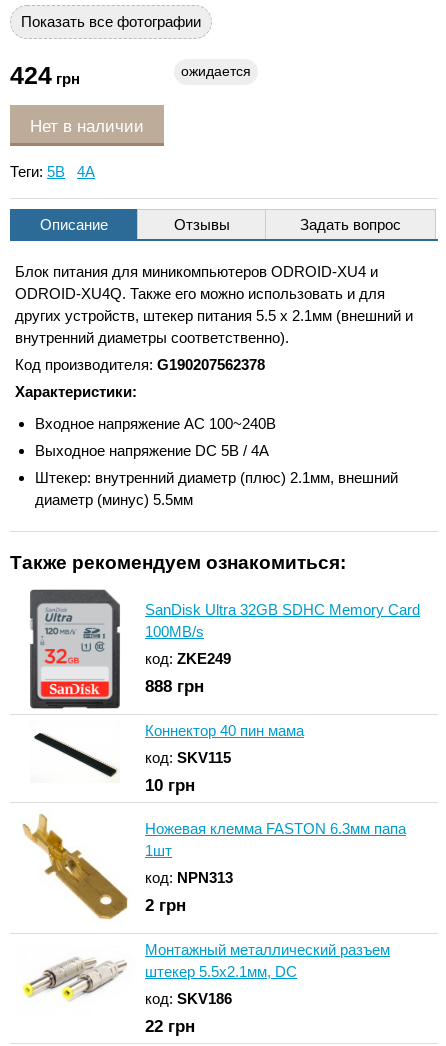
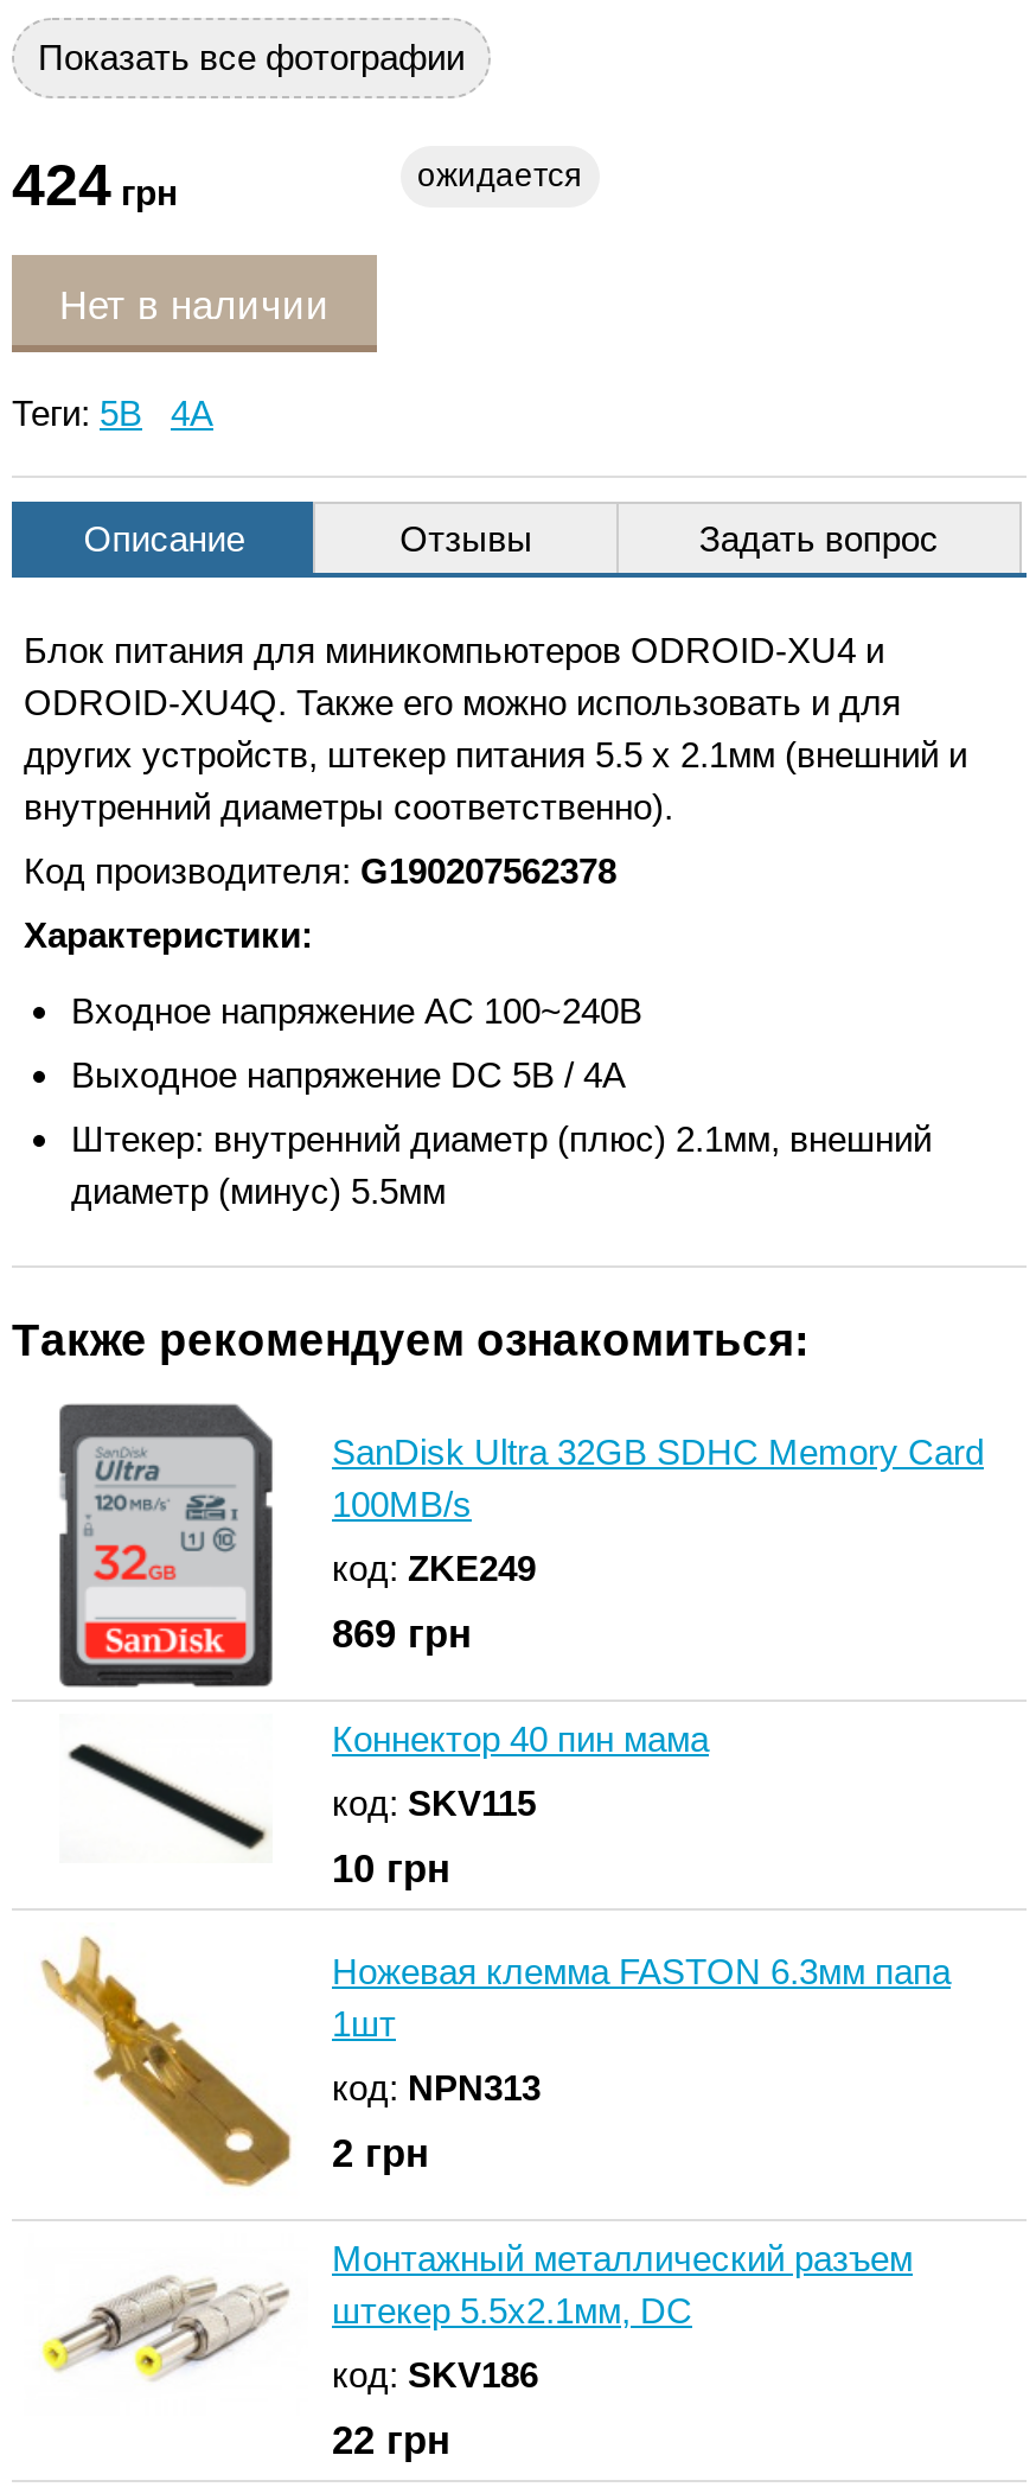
- 888 грн
+ 869 грн
